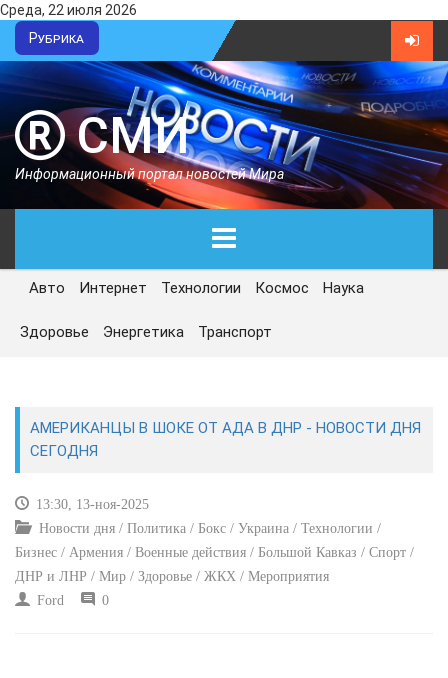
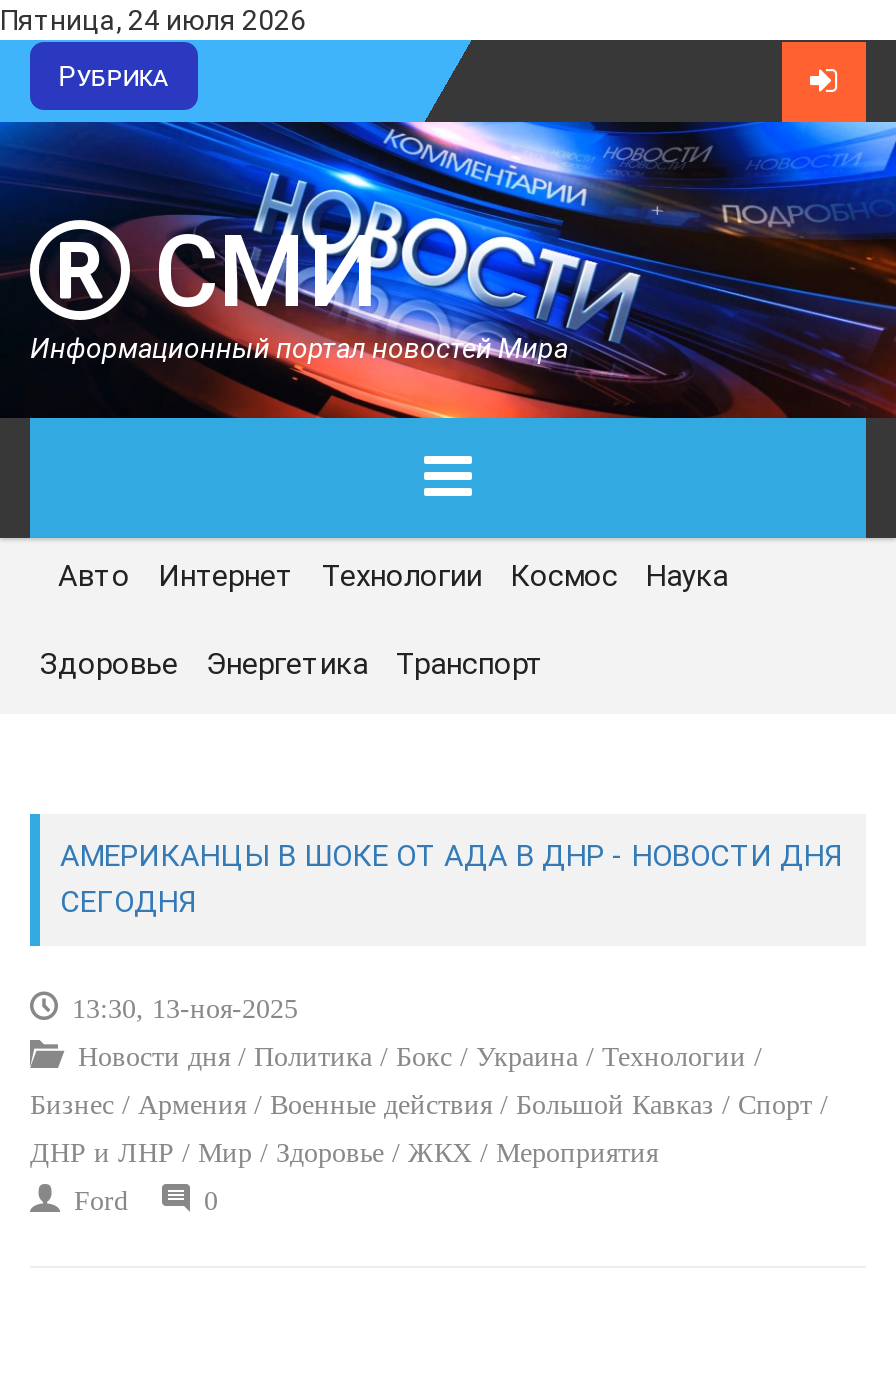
- Среда, 22 июля 2026
+ Пятница, 24 июля 2026
